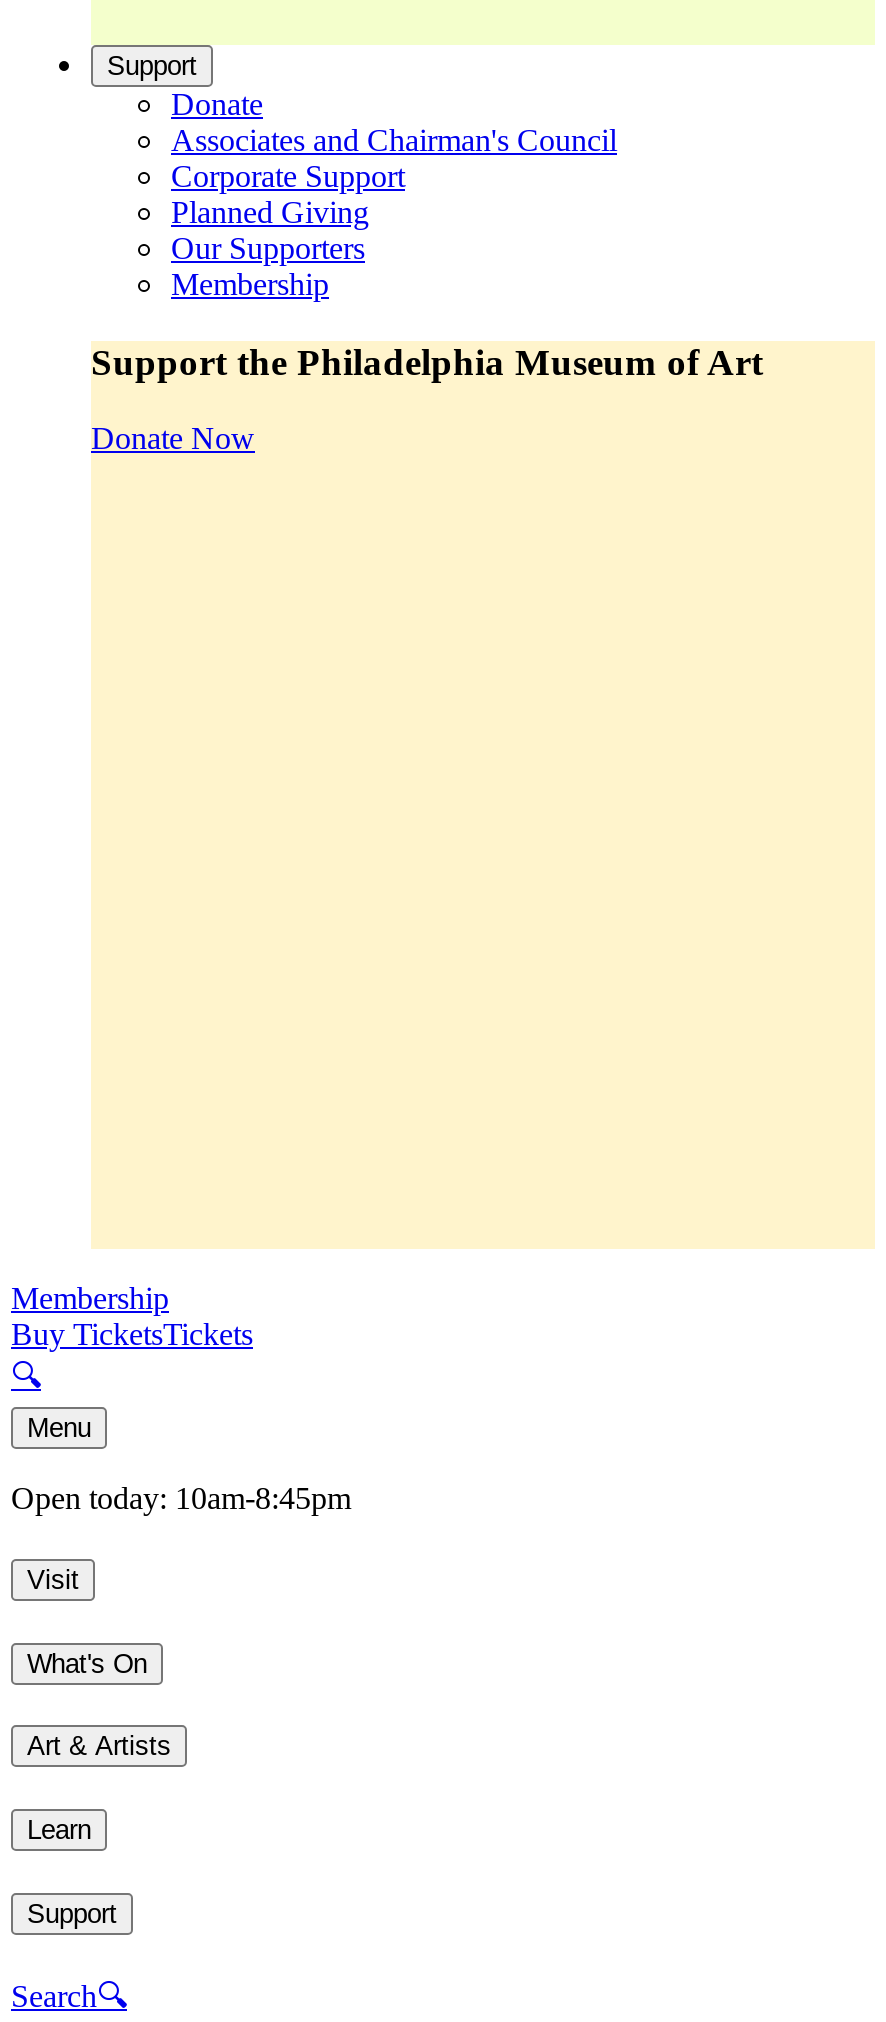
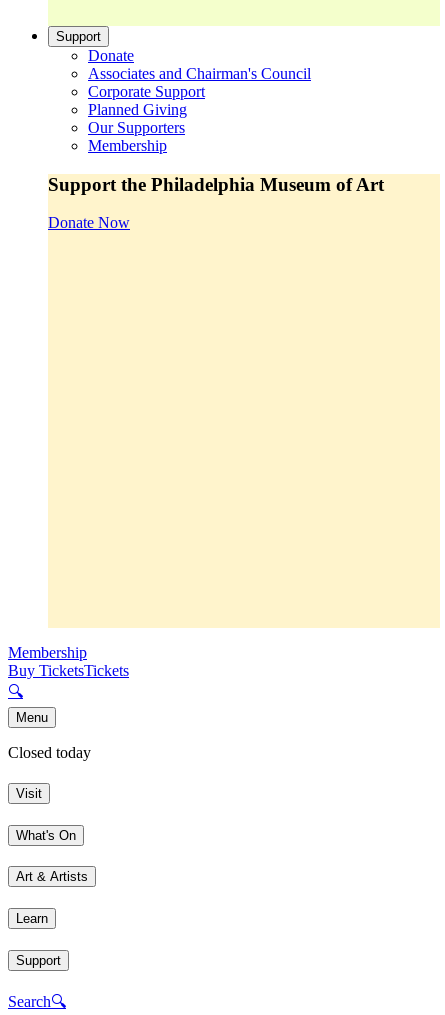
- Open today: 10am-8:45pm
+ Closed today
